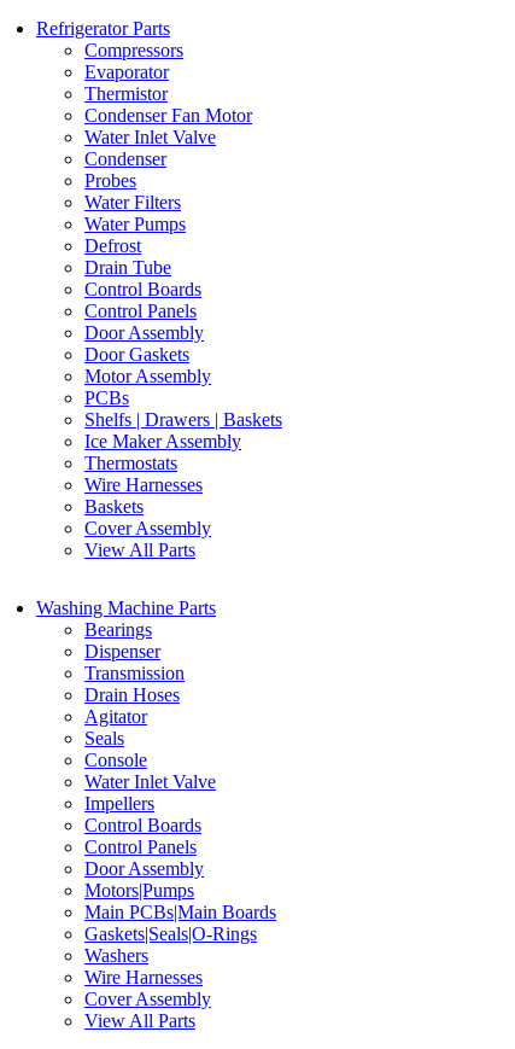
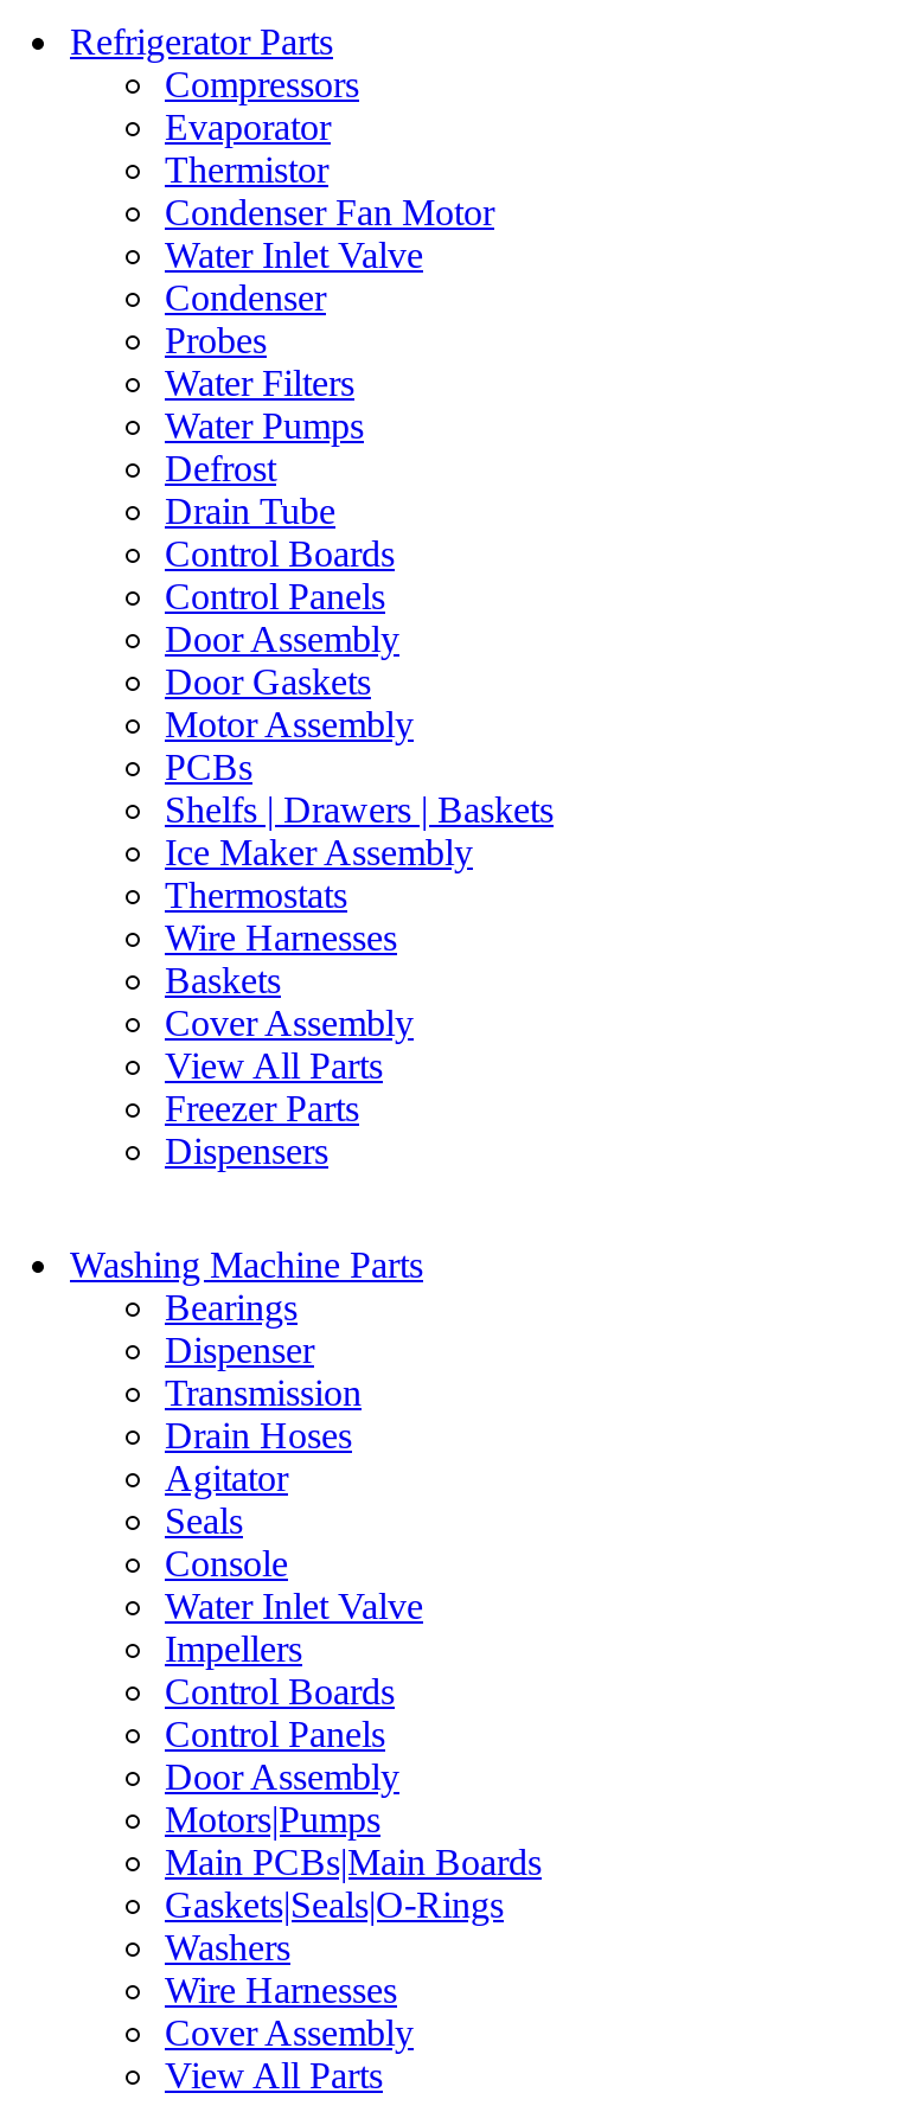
+ Freezer Parts
+ Dispensers
